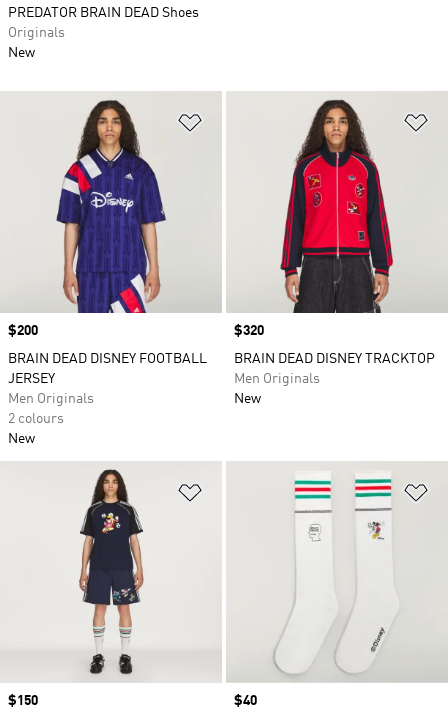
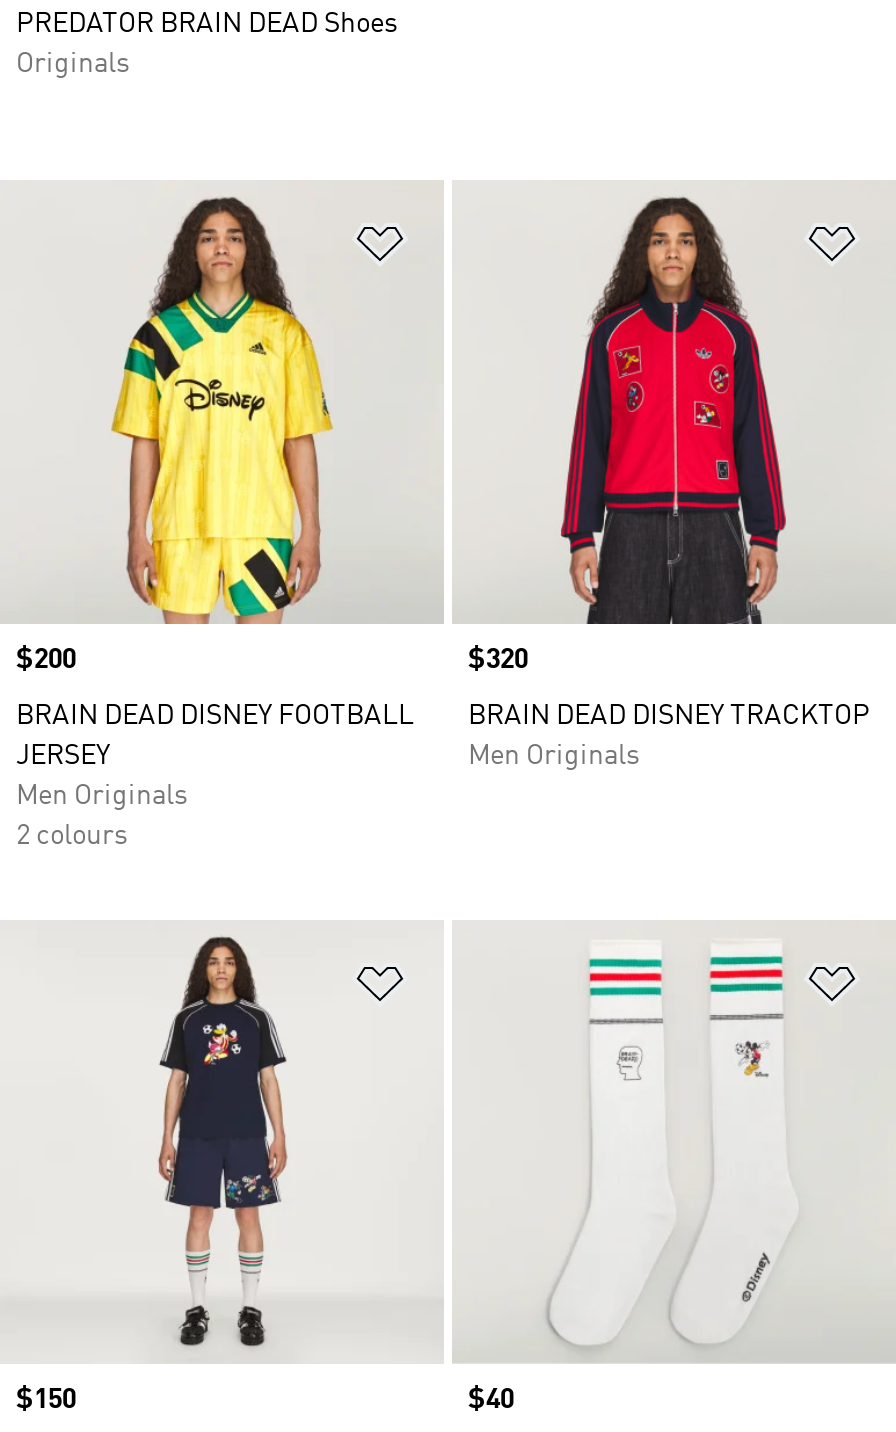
- New

- [image]
+ [image]

- New

- New
